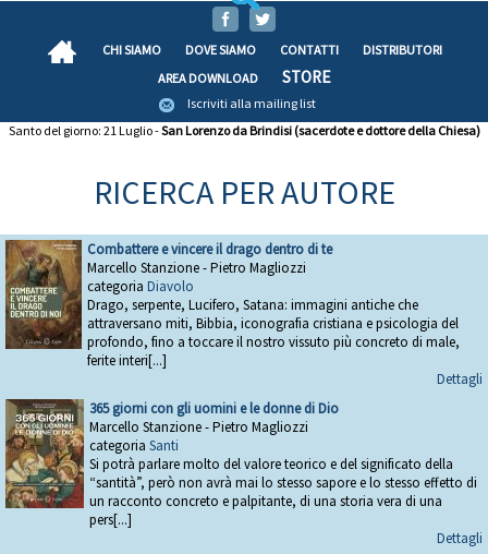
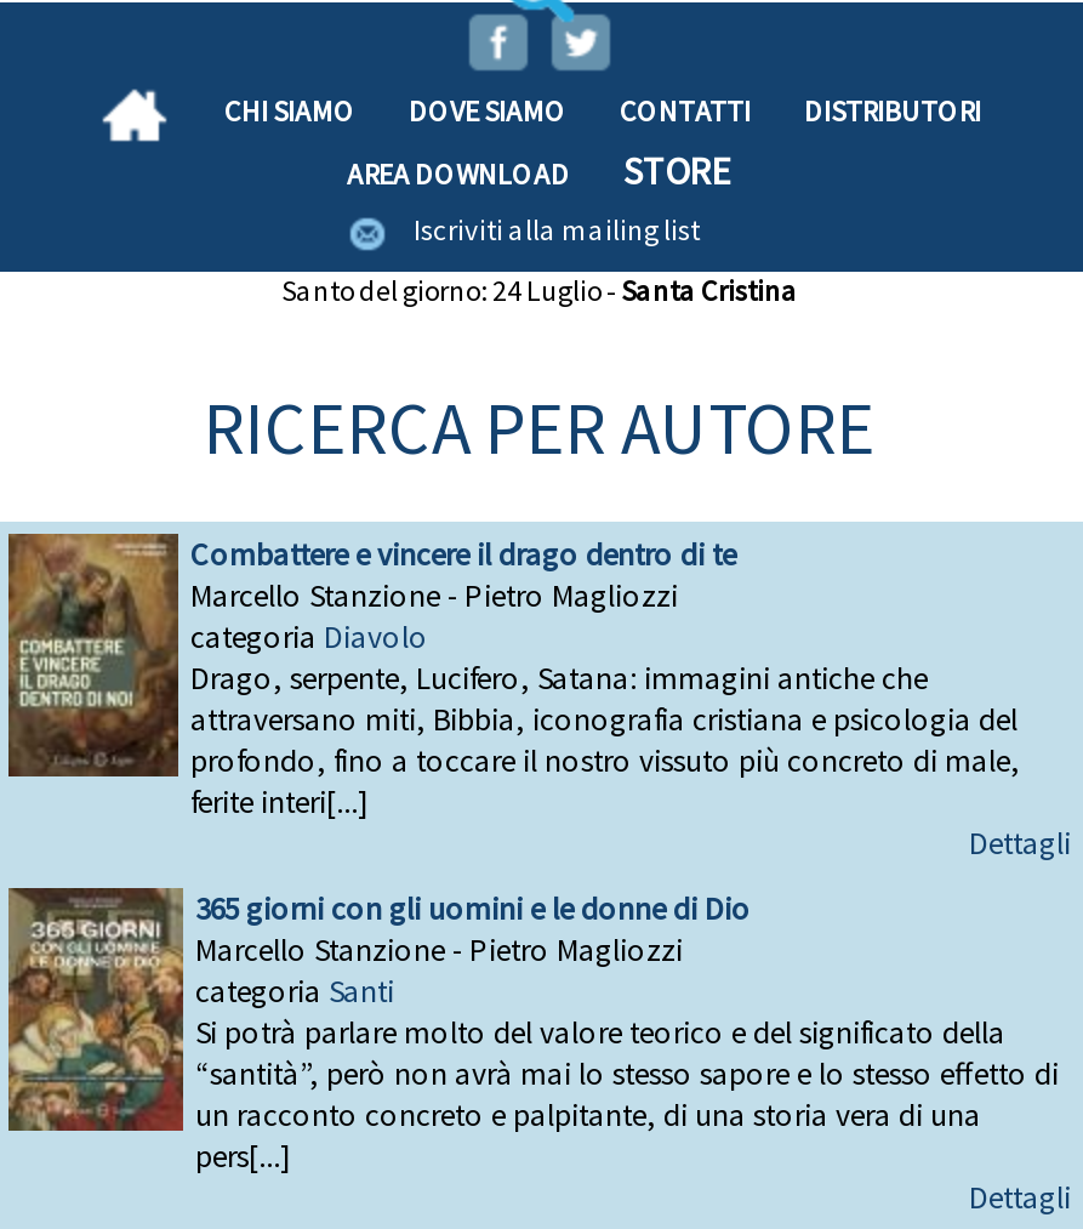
- Santo del giorno: 21 Luglio -San Lorenzo da Brindisi (sacerdote e dottore della Chiesa)
+ Santo del giorno: 24 Luglio -Santa Cristina
